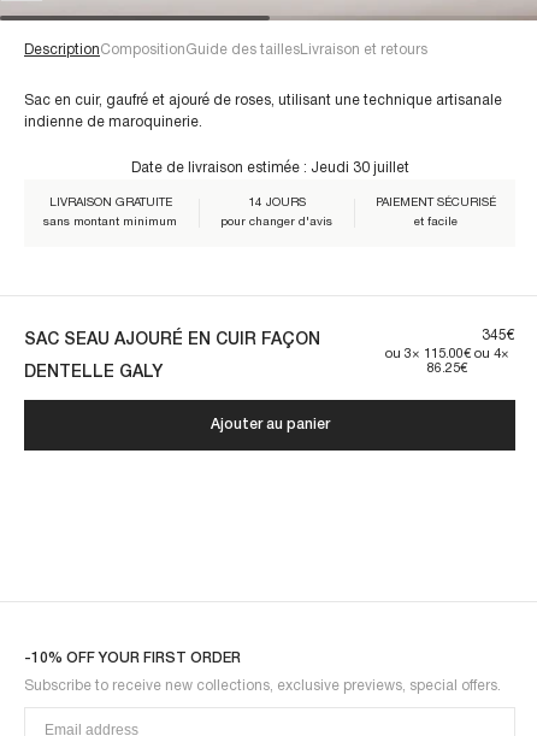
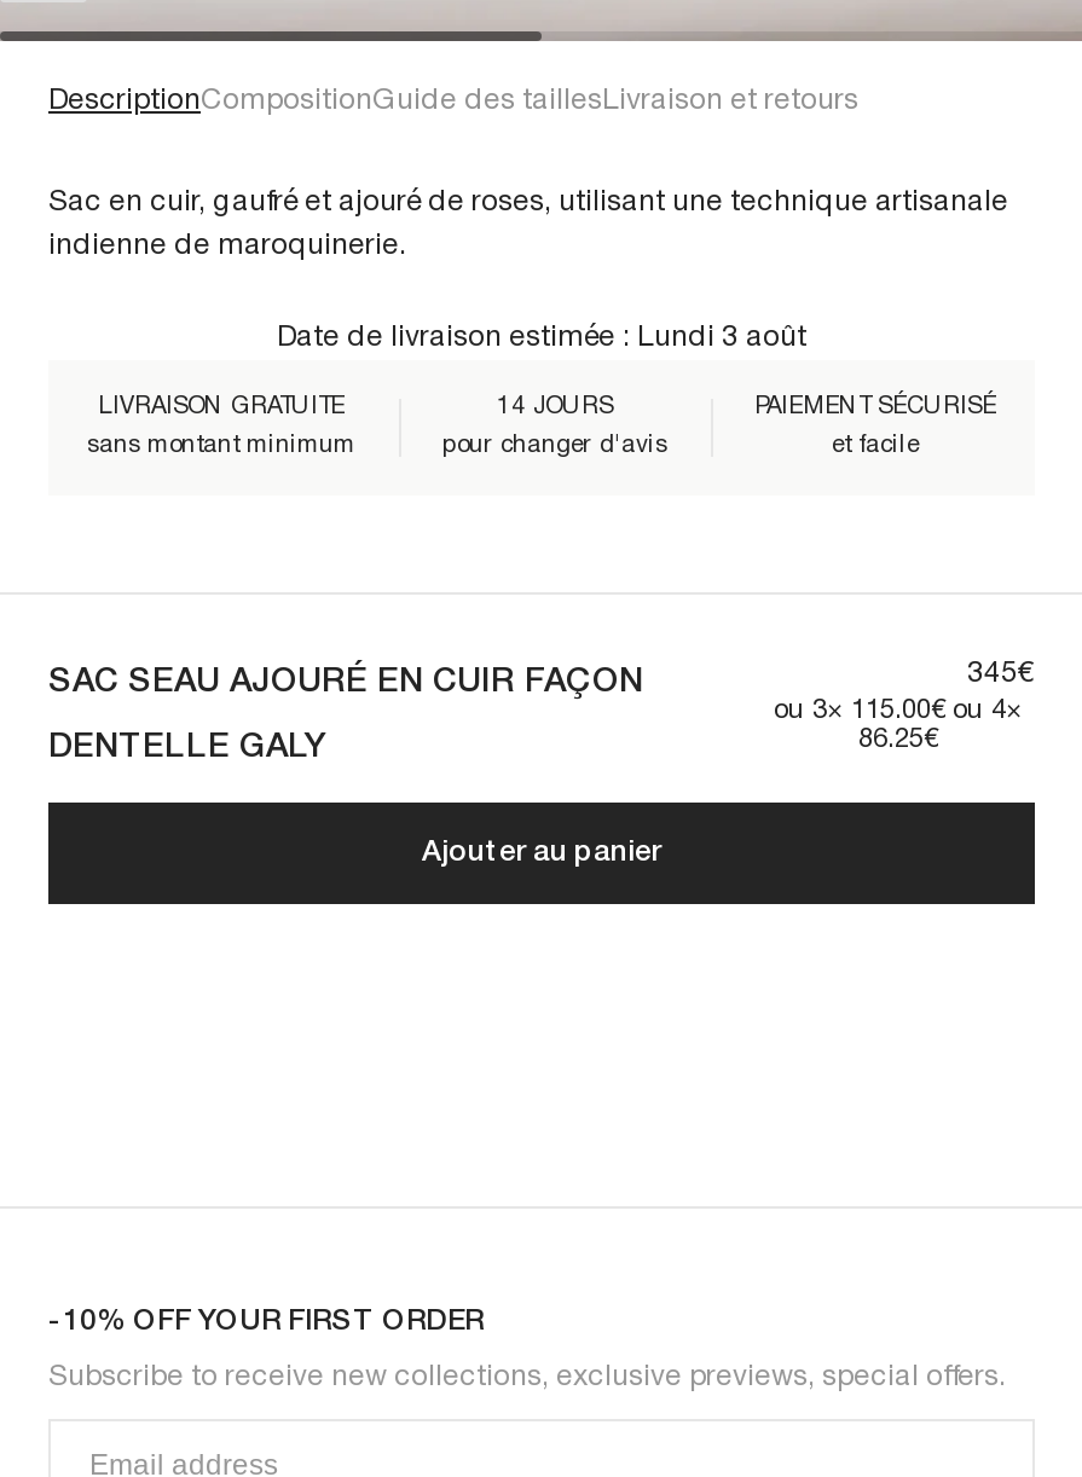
- Date de livraison estimée : Jeudi 30 juillet
+ Date de livraison estimée : Lundi 3 août
